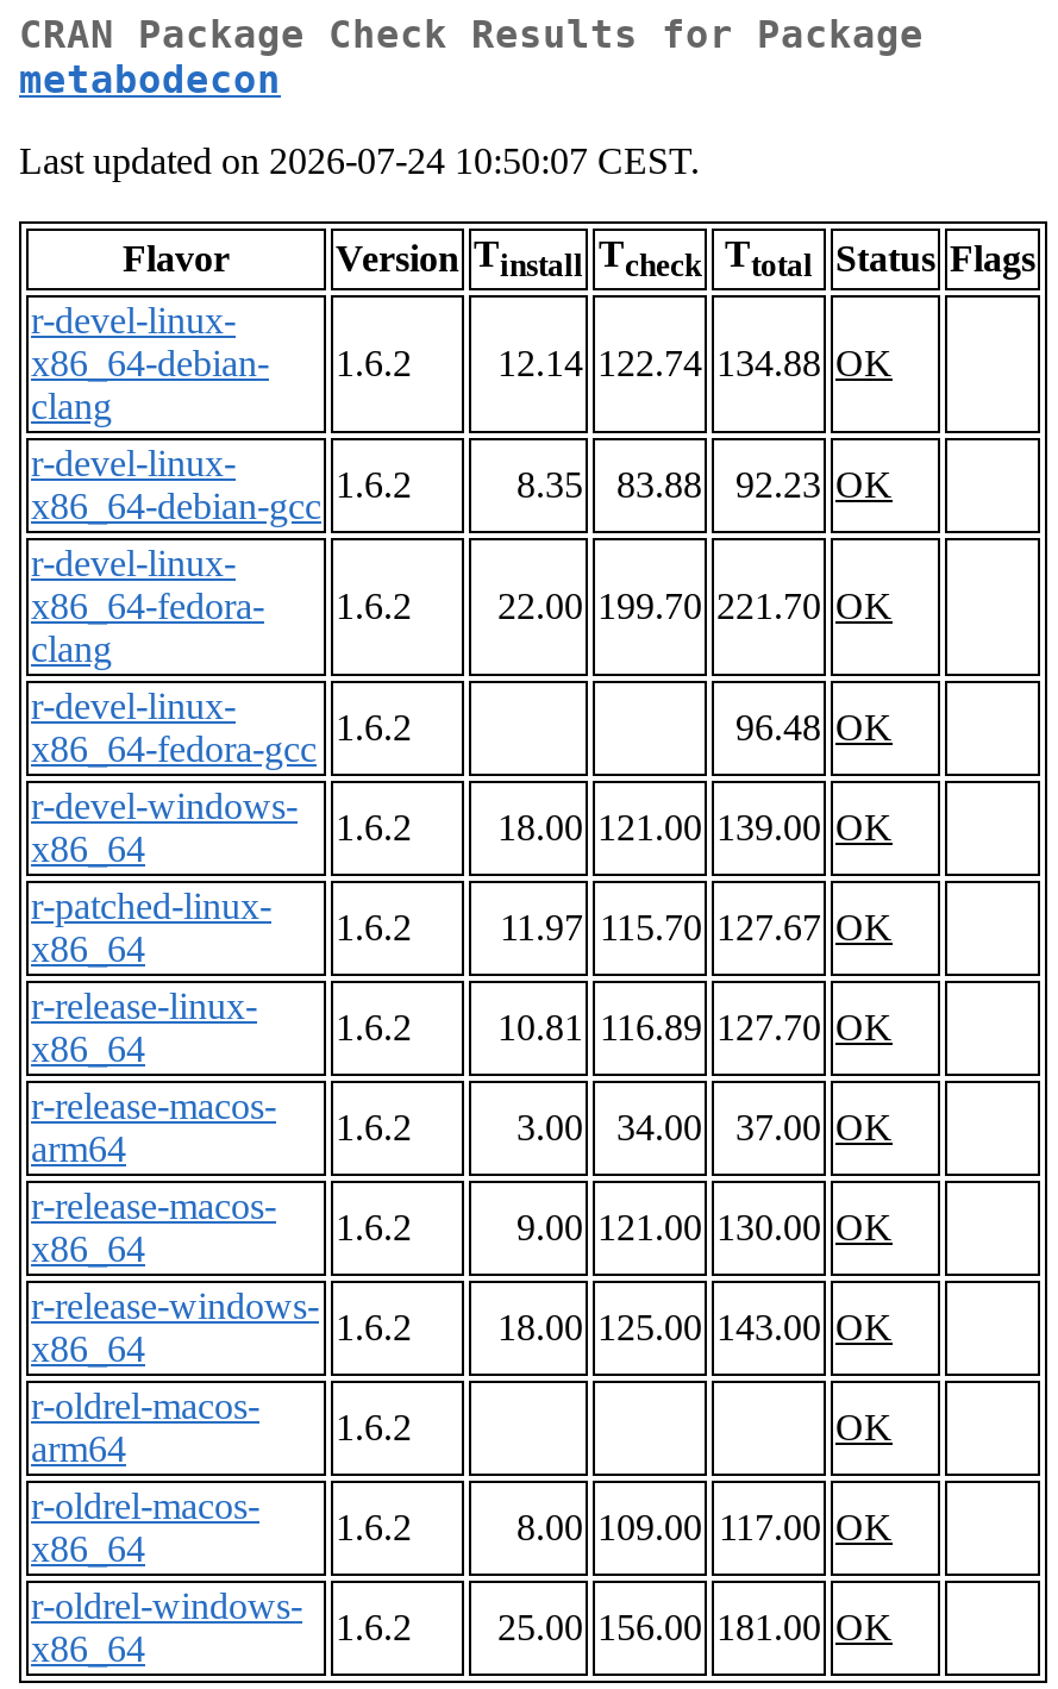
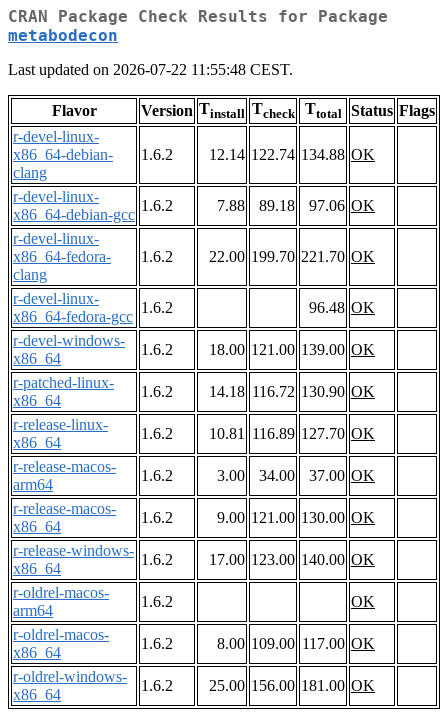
- Last updated on 2026-07-24 10:50:07 CEST.
+ Last updated on 2026-07-22 11:55:48 CEST.

- 8.35
+ 7.88

- 83.88
+ 89.18

- 92.23 OK
+ 97.06 OK

- 11.97 115.70 127.67 OK
+ 14.18 116.72 130.90 OK

- 18.00 125.00 143.00 OK
+ 17.00 123.00 140.00 OK
